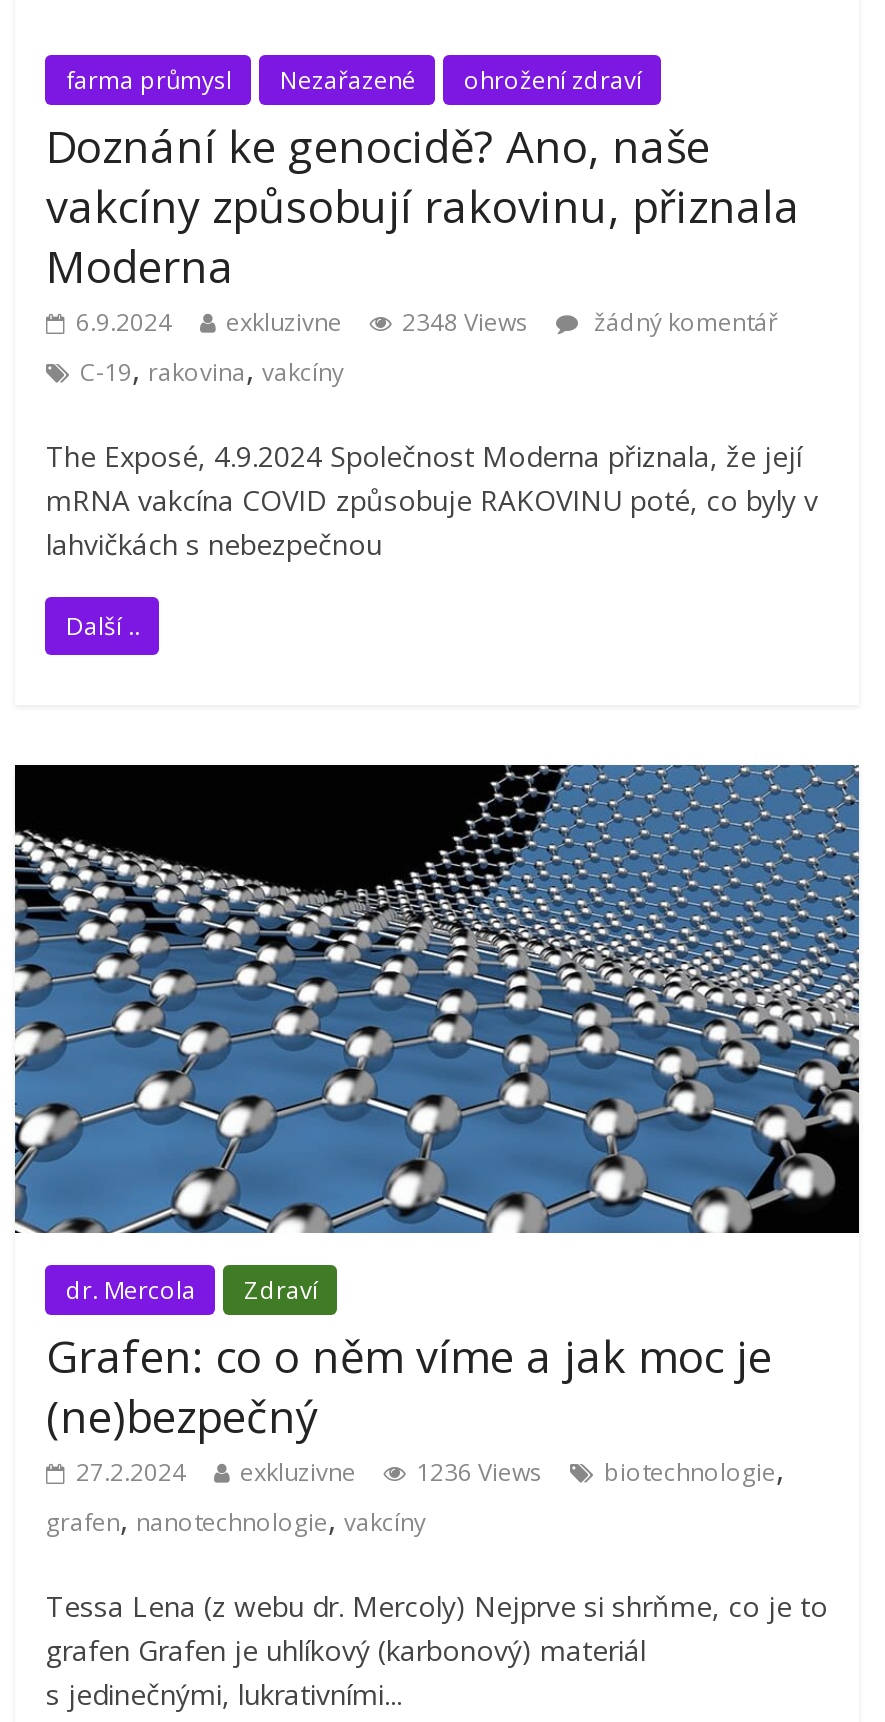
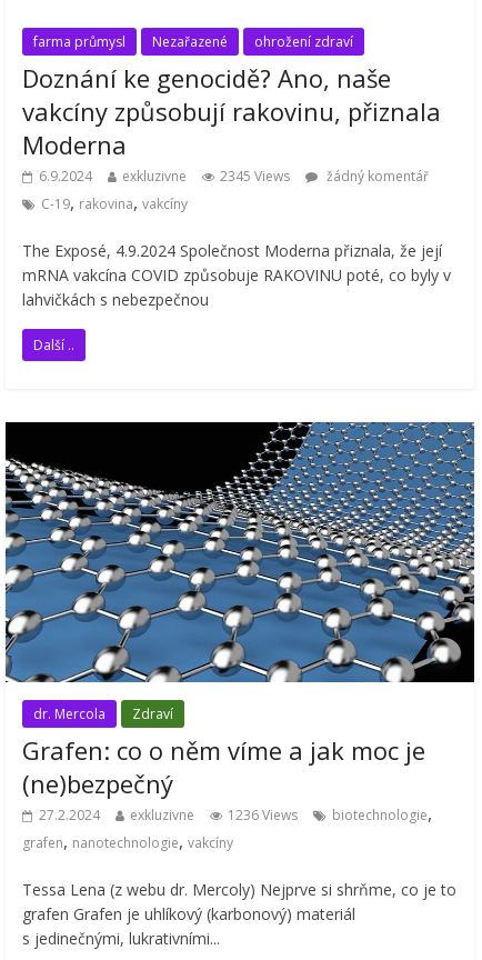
- 6.9.2024 exkluzivne 2348 Views žádný komentář
+ 6.9.2024 exkluzivne 2345 Views žádný komentář
